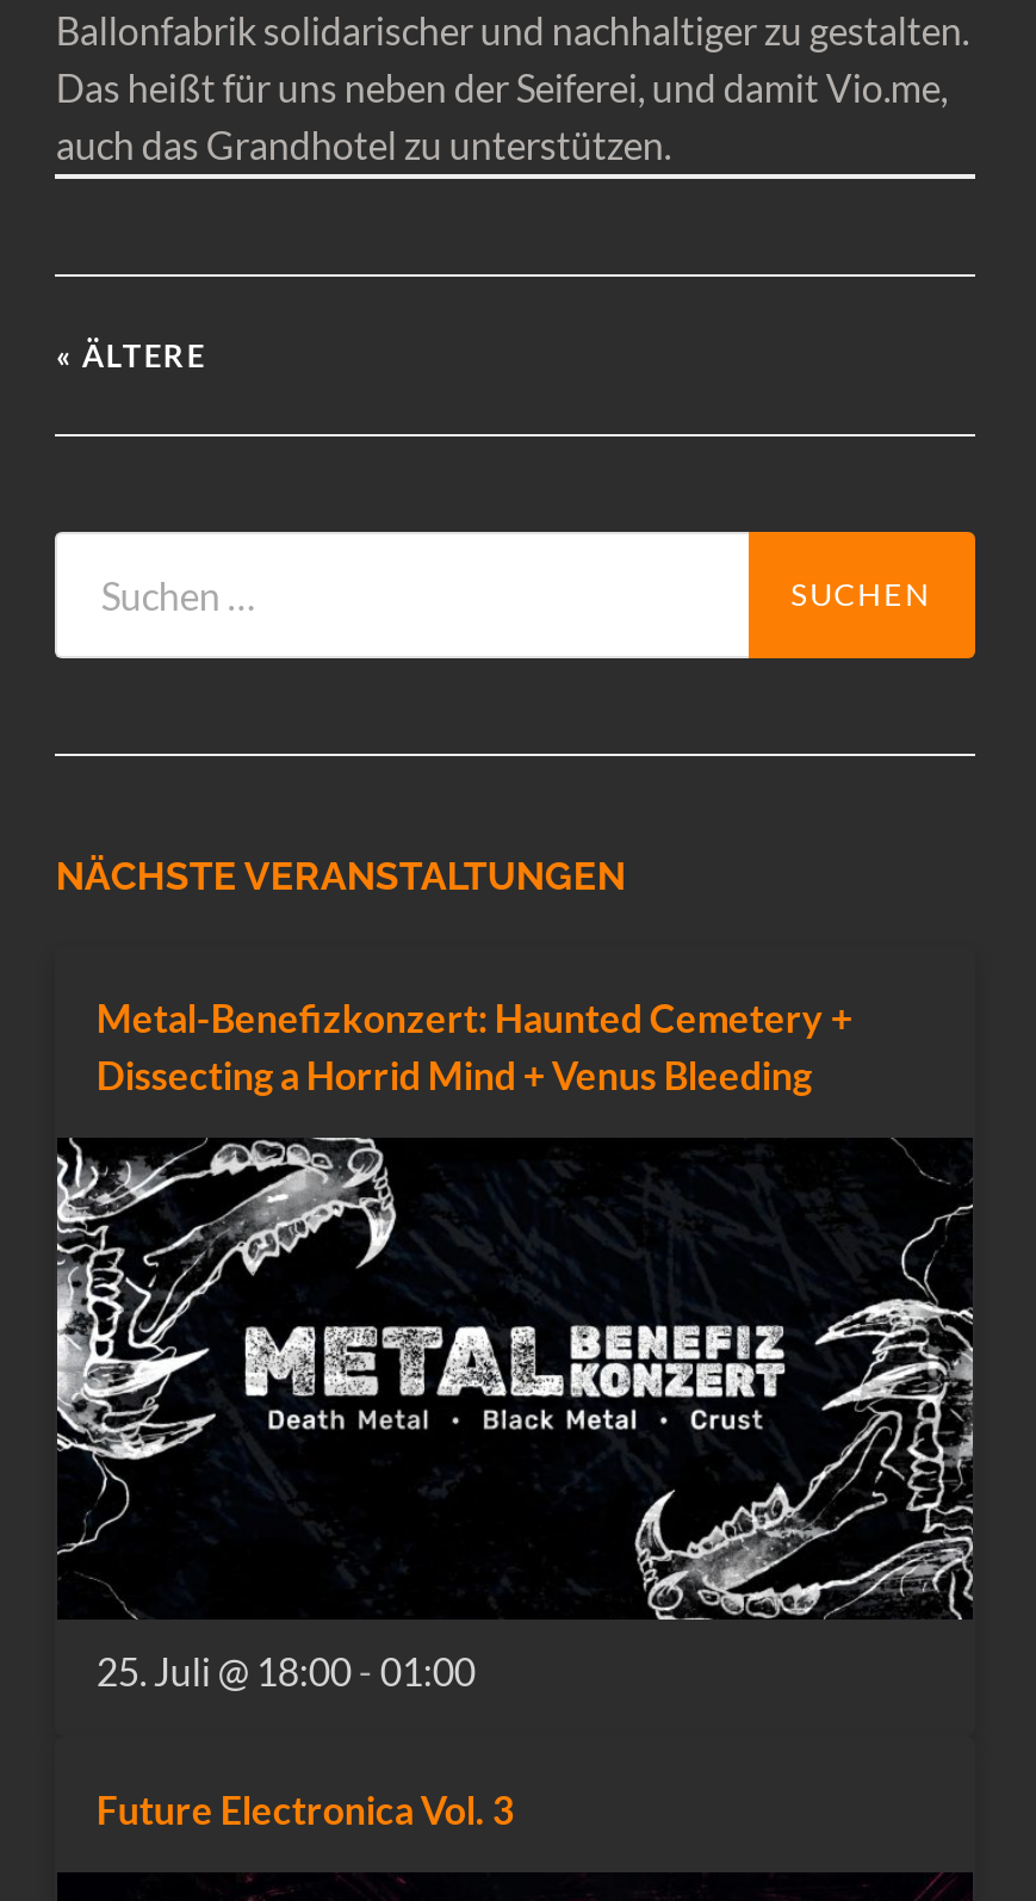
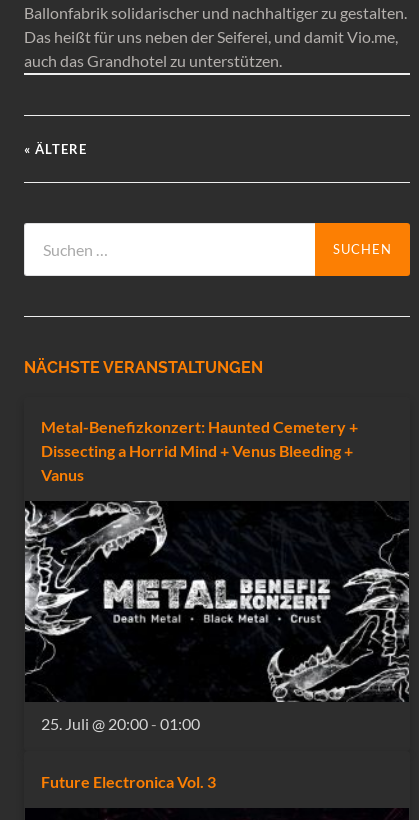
- Dissecting a Horrid Mind + Venus Bleeding
+ Dissecting a Horrid Mind + Venus Bleeding +
+ Vanus

- 25. Juli @ 18:00 - 01:00
+ 25. Juli @ 20:00 - 01:00
